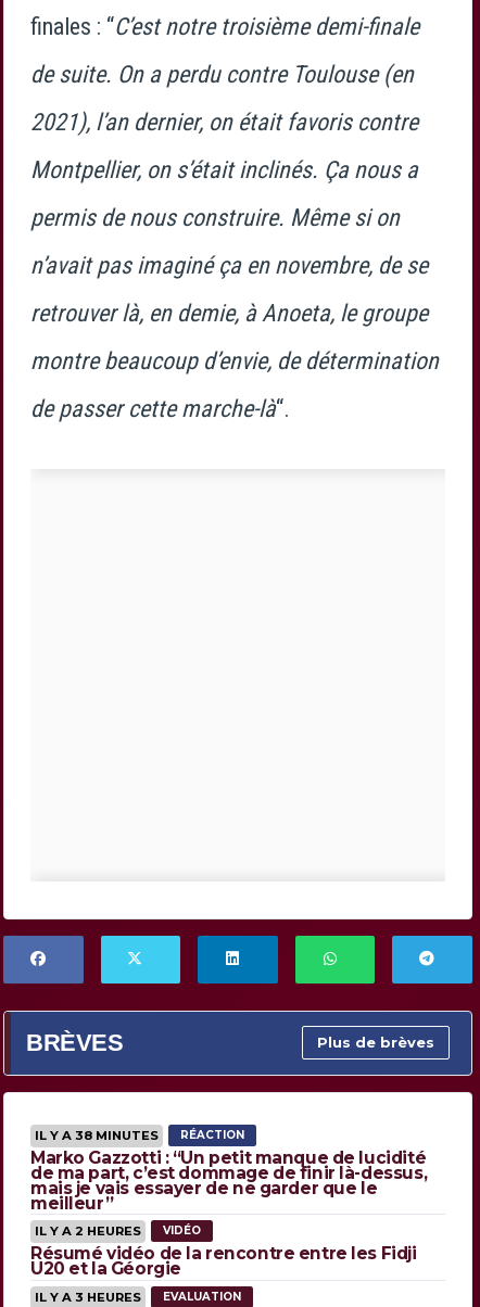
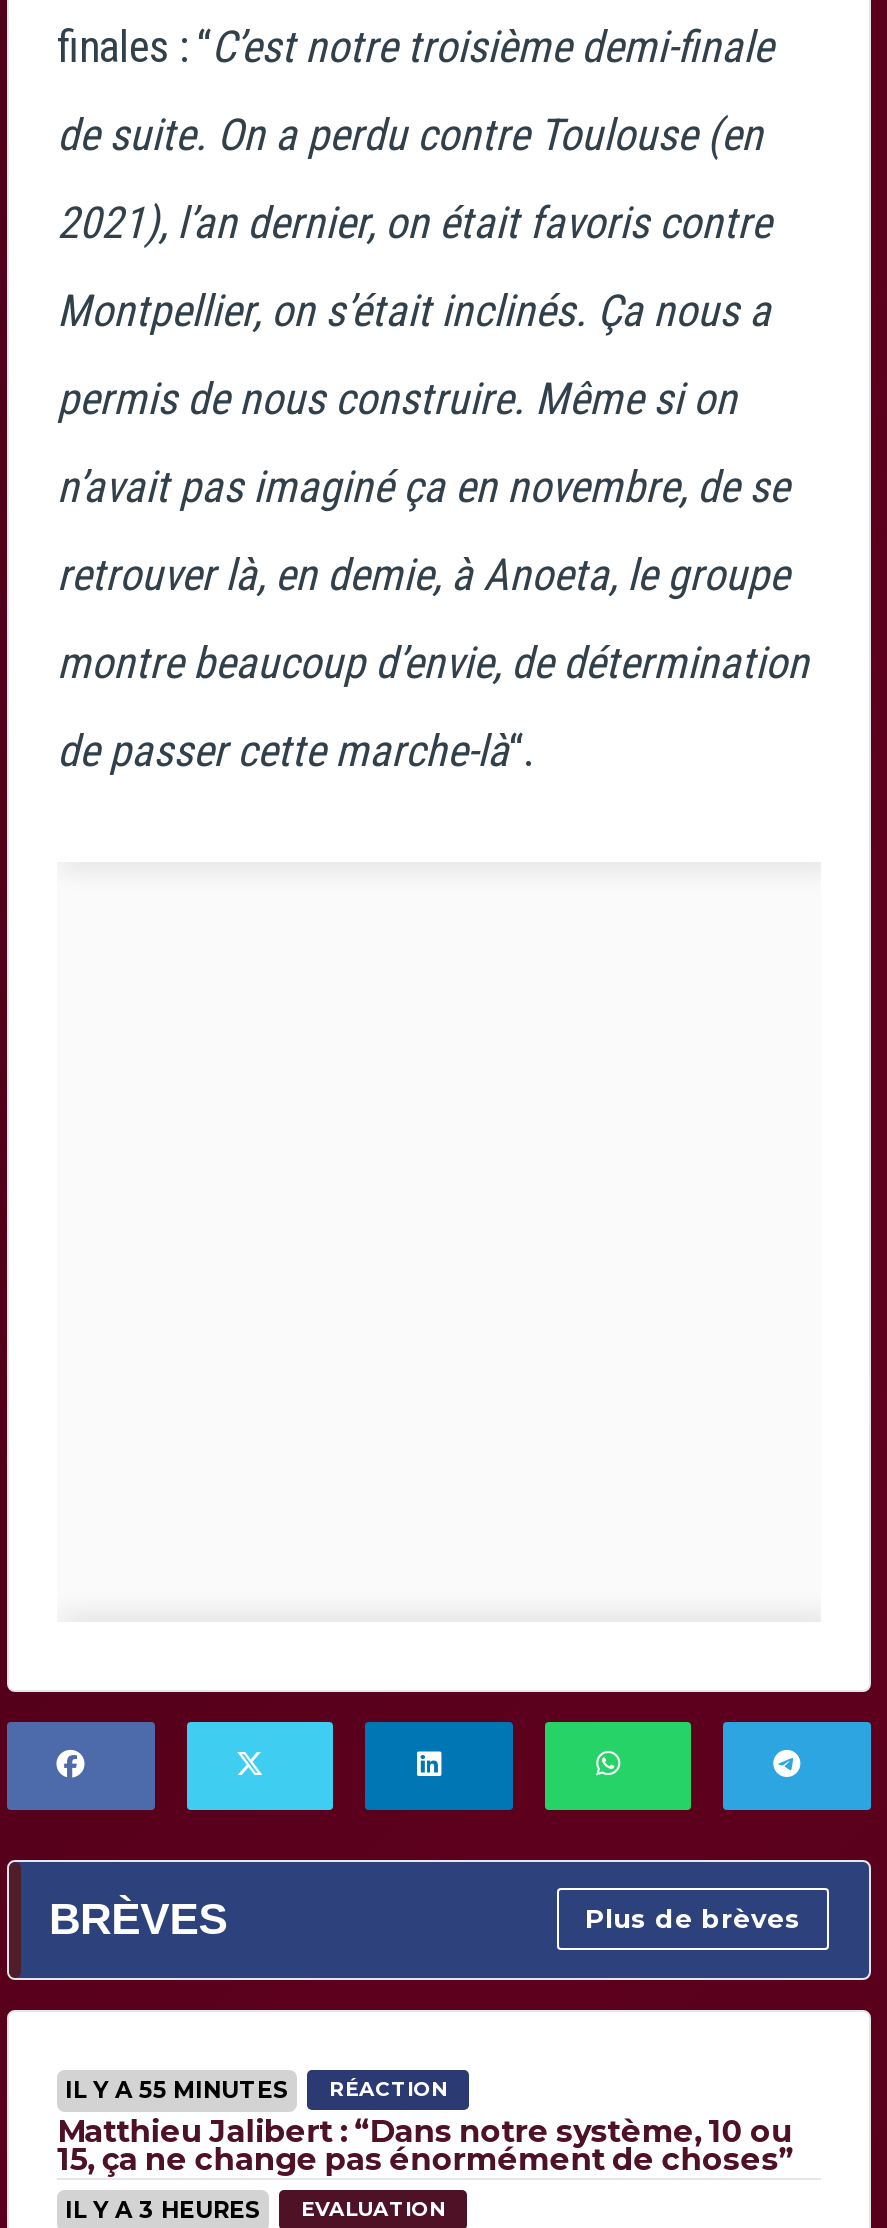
- IL Y A 38 MINUTES RÉACTION
+ IL Y A 55 MINUTES RÉACTION

- Marko Gazzotti : “Un petit manque de lucidité
- de ma part, c’est dommage de finir là-dessus,
- mais je vais essayer de ne garder que le
- meilleur”
- IL Y A 2 HEURES
- VIDÉO
- Résumé vidéo de la rencontre entre les Fidji
- U20 et la Géorgie
+ Matthieu Jalibert : “Dans notre système, 10 ou
+ 15, ça ne change pas énormément de choses”
